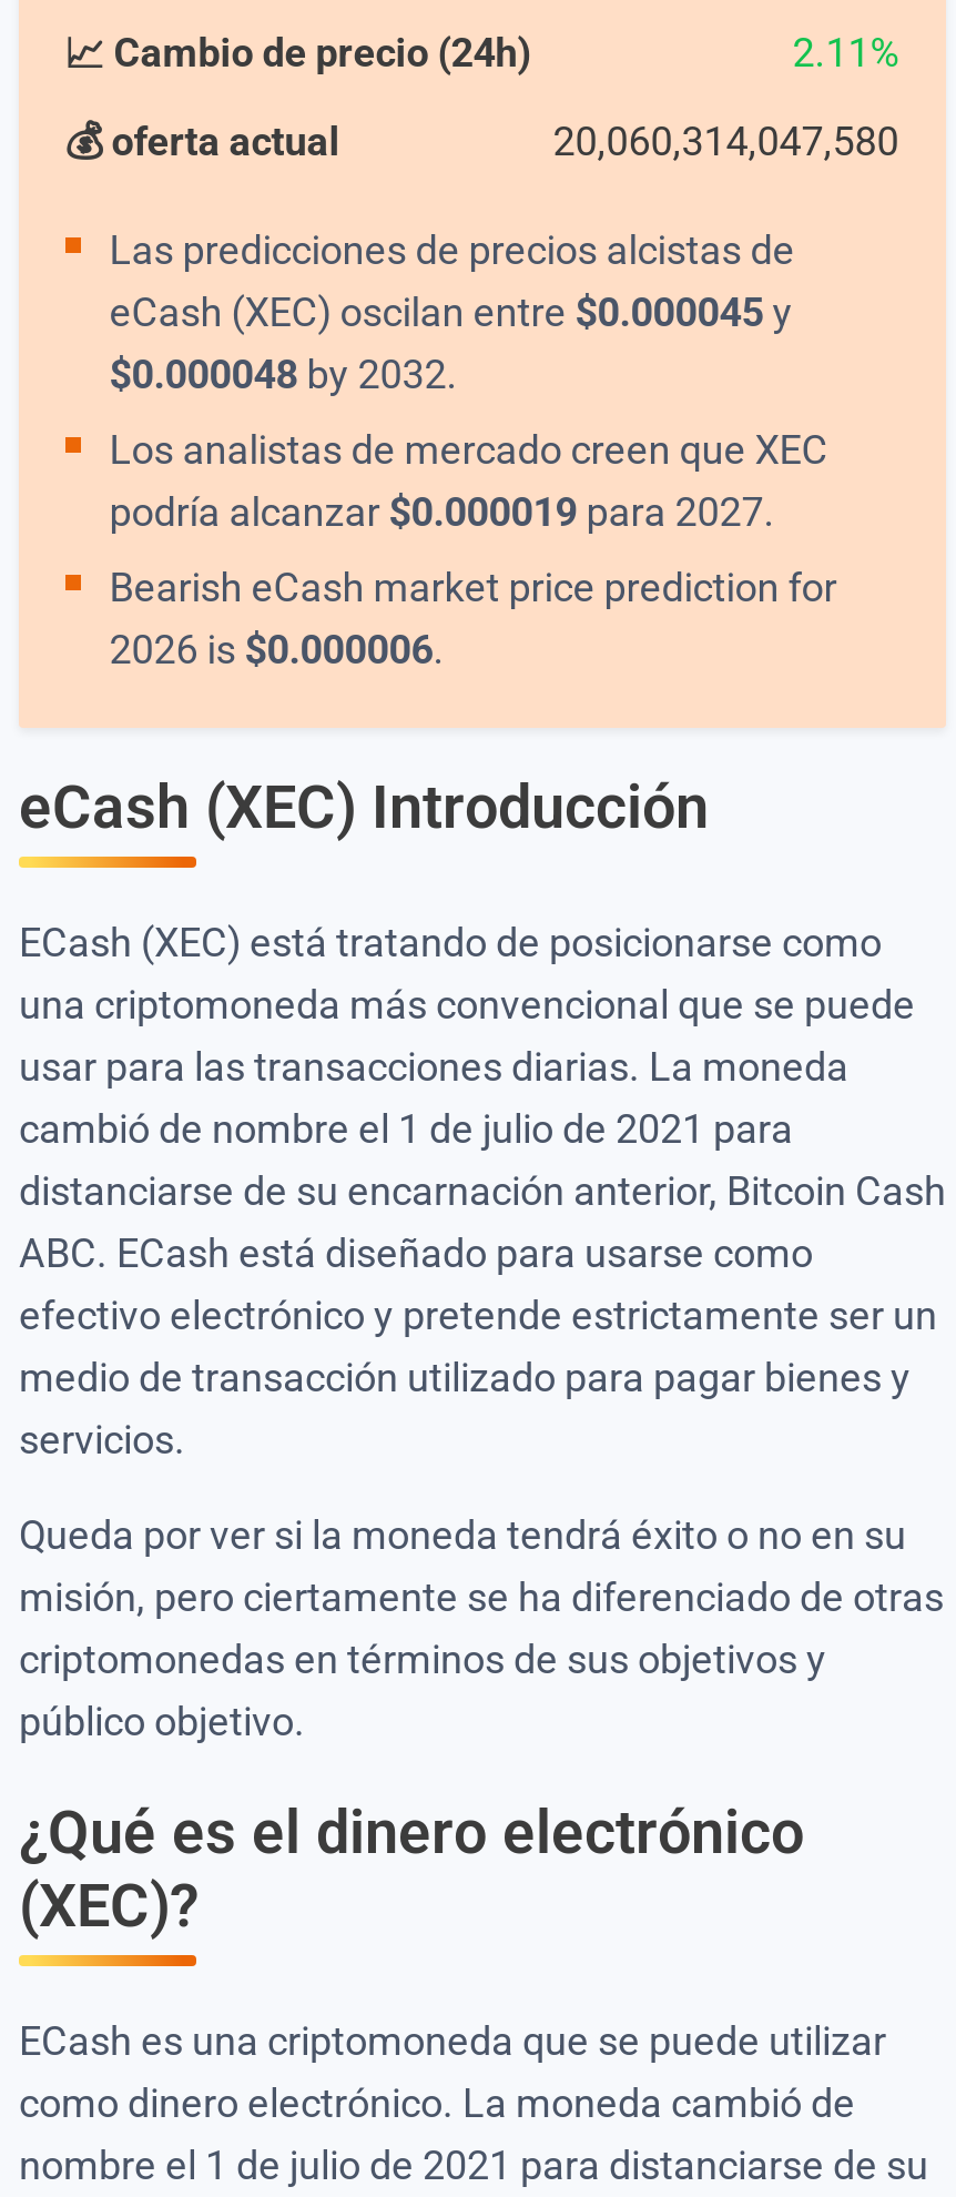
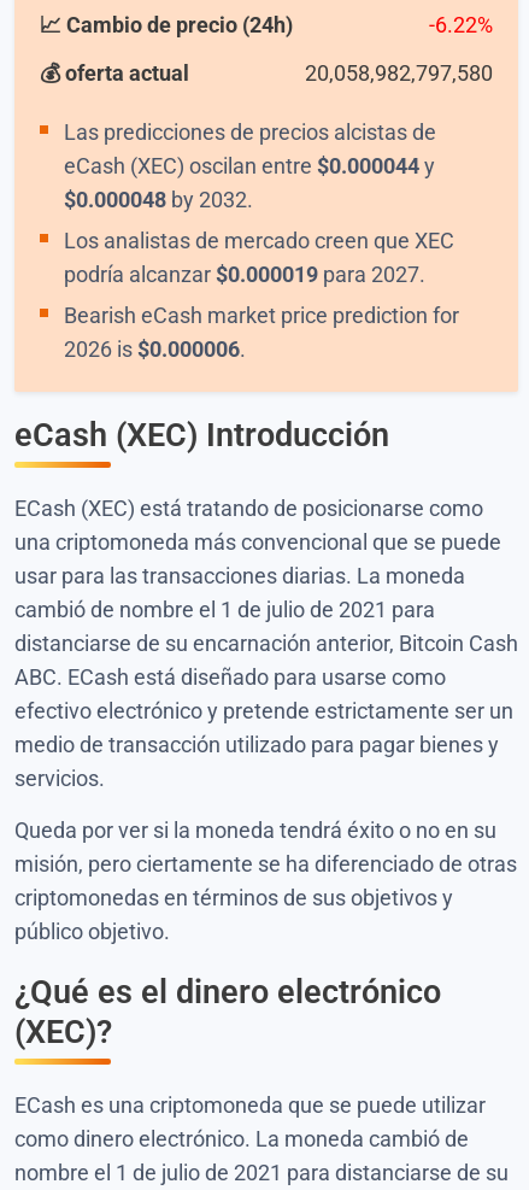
- 2.11%
+ -6.22%

- 20,060,314,047,580
+ 20,058,982,797,580

- eCash (XEC) oscilan entre $0.000045 y
+ eCash (XEC) oscilan entre $0.000044 y
